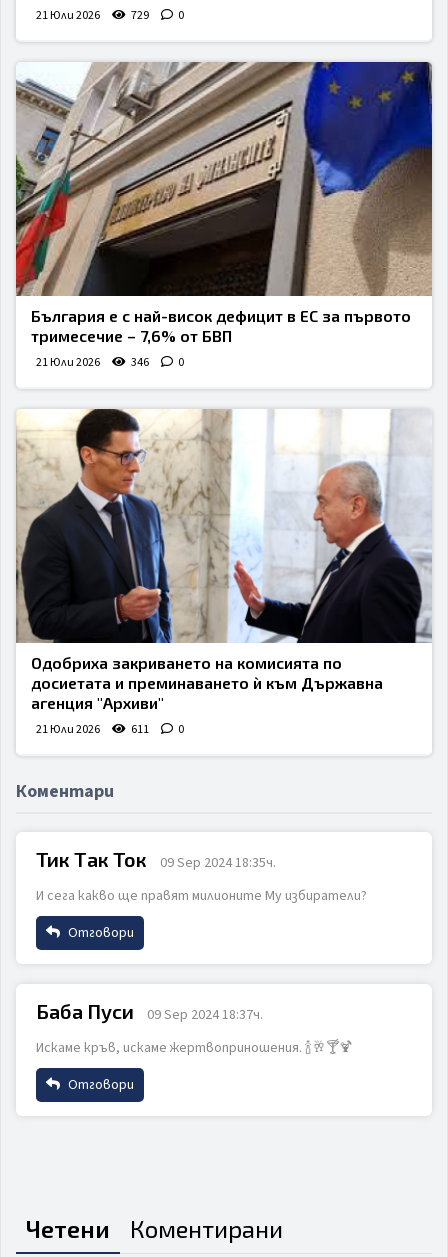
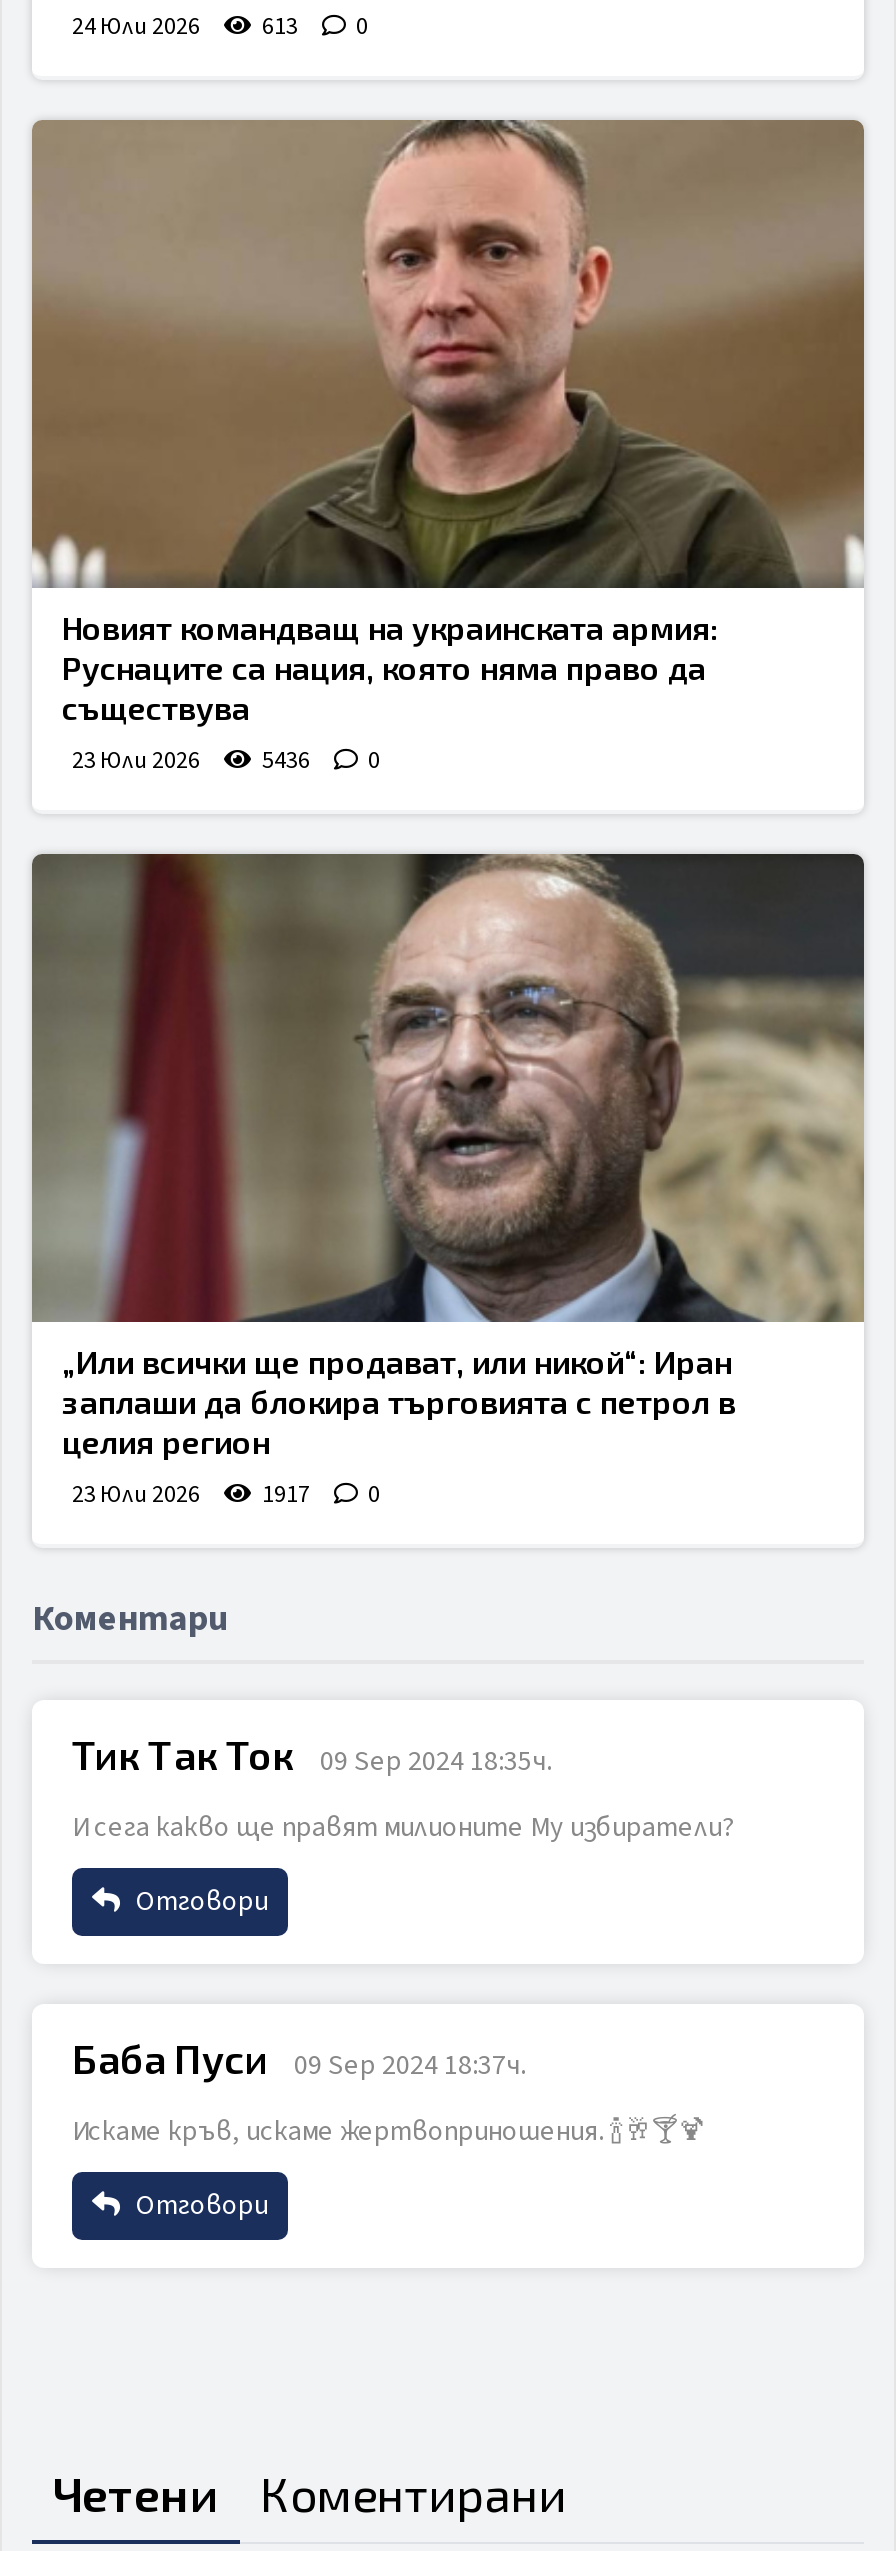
- 21 Юли 2026
- 729
+ 24 Юли 2026
+ 613

- [image]
- България е с най-висок дефицит в ЕС за първото
- тримесечие – 7,6% от БВП
+ [image]
+ Новият командващ на украинската армия:
+ Руснаците са нация, която няма право да
+ съществува

- 21 Юли 2026
- 346
+ 23 Юли 2026
+ 5436

- [image]
- Одобриха закриването на комисията по
- досиетата и преминаването ѝ към Държавна
- агенция "Архиви"
+ [image]
+ „Или всички ще продават, или никой“: Иран
+ заплаши да блокира търговията с петрол в
+ целия регион

- 21 Юли 2026
- 611
+ 23 Юли 2026
+ 1917
